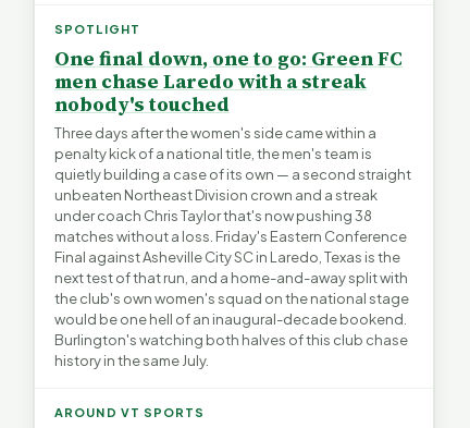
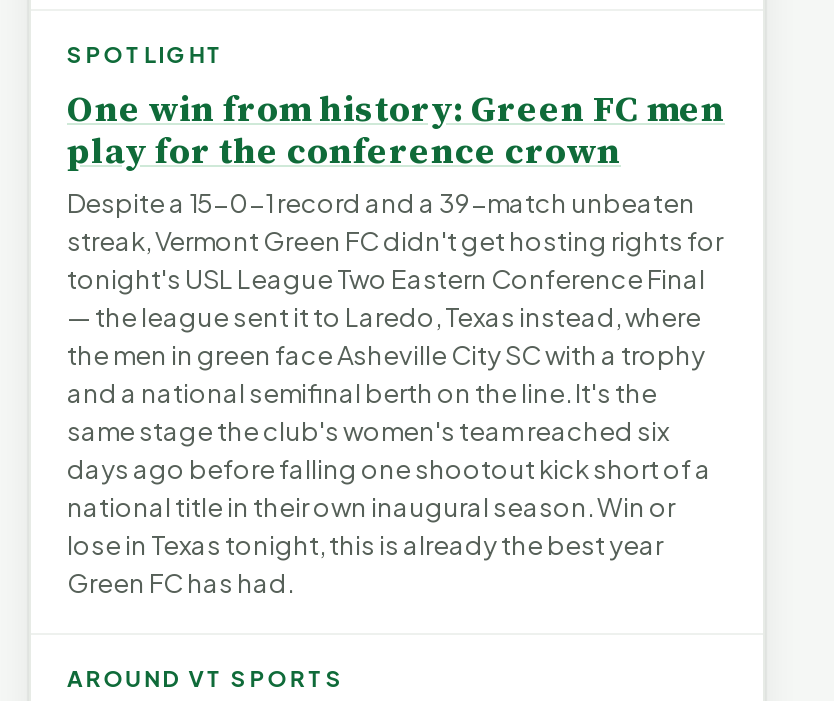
- One final down, one to go: Green FC
- men chase Laredo with a streak
- nobody's touched
- Three days after the women's side came within a
- penalty kick of a national title, the men's team is
- quietly building a case of its own — a second straight
- unbeaten Northeast Division crown and a streak
- under coach Chris Taylor that's now pushing 38
- matches without a loss. Friday's Eastern Conference
- Final against Asheville City SC in Laredo, Texas is the
- next test of that run, and a home-and-away split with
- the club's own women's squad on the national stage
- would be one hell of an inaugural-decade bookend.
- Burlington's watching both halves of this club chase
- history in the same July.
+ One win from history: Green FC men
+ play for the conference crown
+ Despite a 15-0-1 record and a 39-match unbeaten
+ streak, Vermont Green FC didn't get hosting rights for
+ tonight's USL League Two Eastern Conference Final
+ — the league sent it to Laredo, Texas instead, where
+ the men in green face Asheville City SC with a trophy
+ and a national semifinal berth on the line. It's the
+ same stage the club's women's team reached six
+ days ago before falling one shootout kick short of a
+ national title in their own inaugural season. Win or
+ lose in Texas tonight, this is already the best year
+ Green FC has had.
